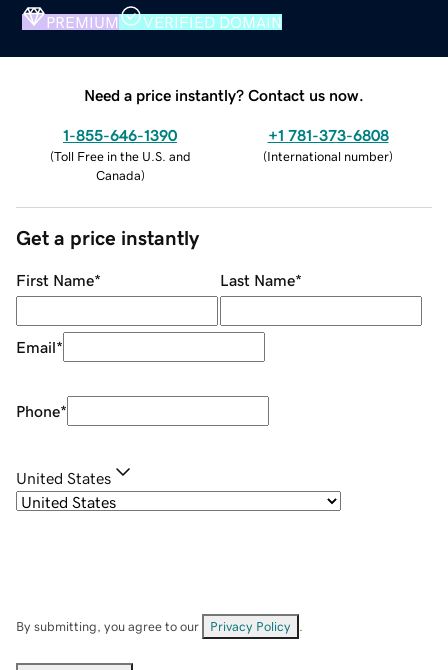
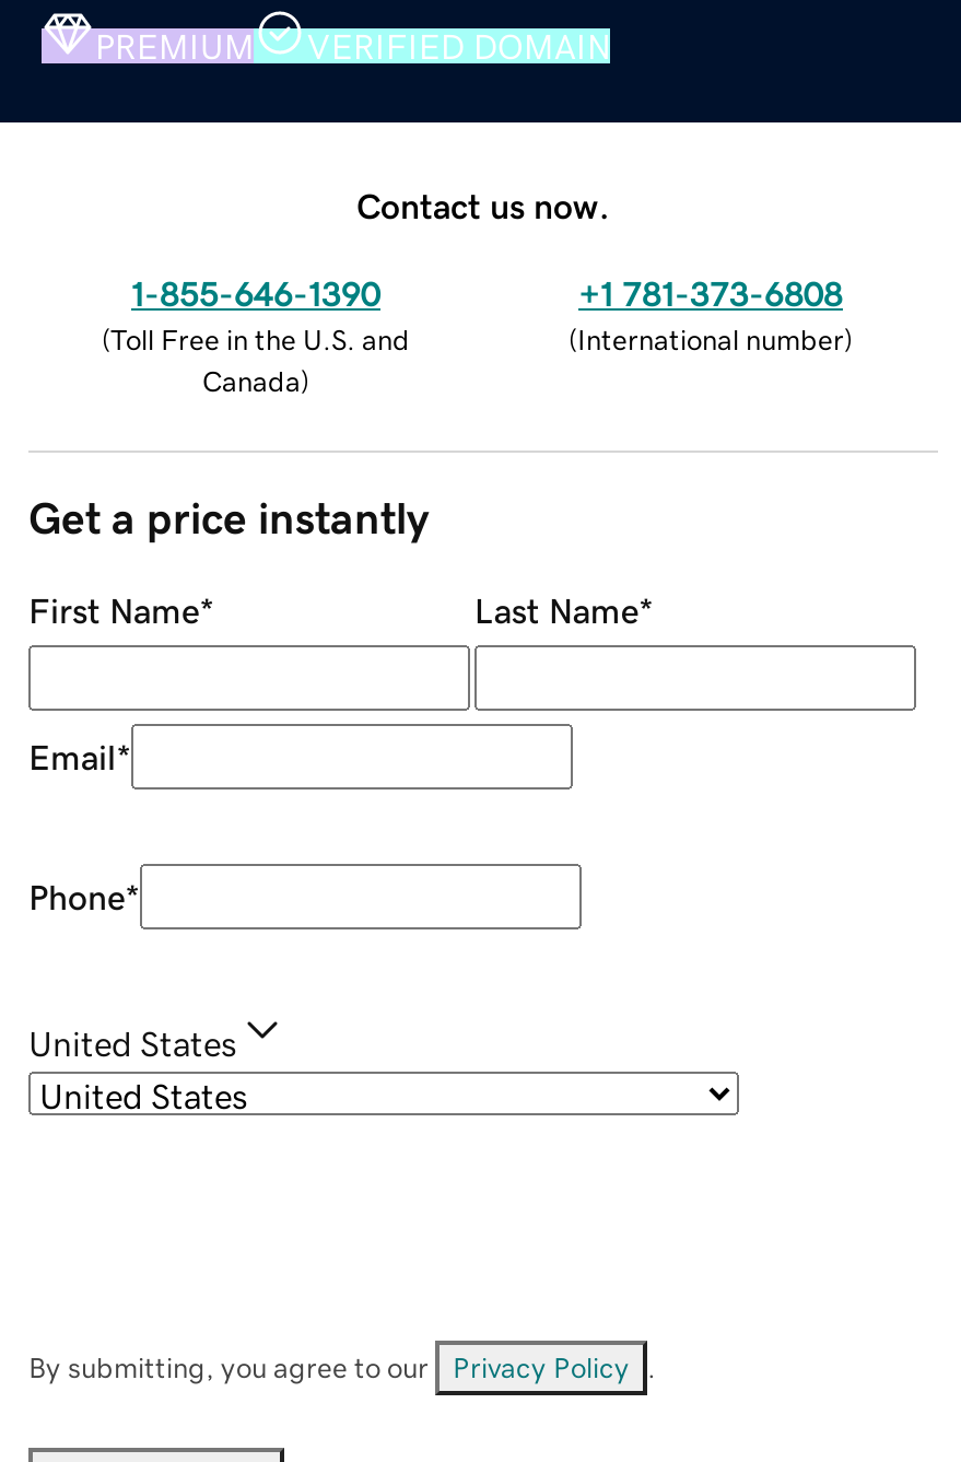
- Need a price instantly? Contact us now.
+ Contact us now.
